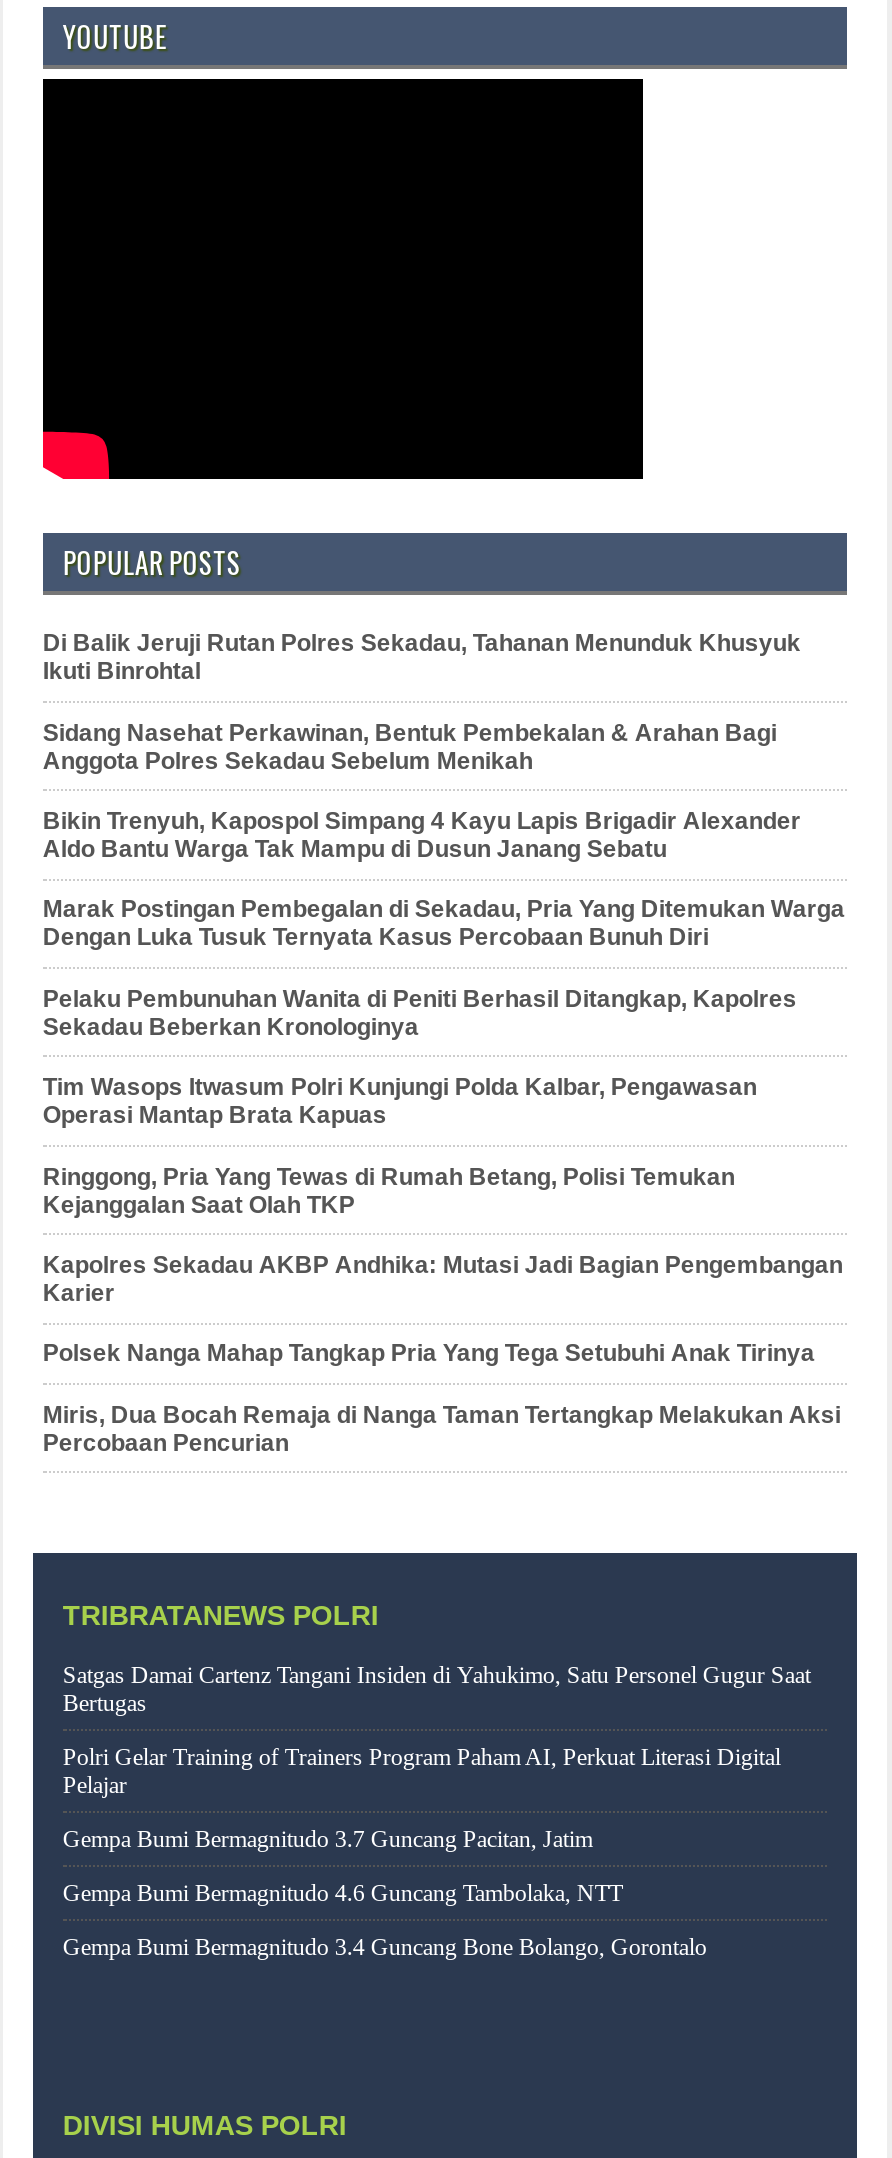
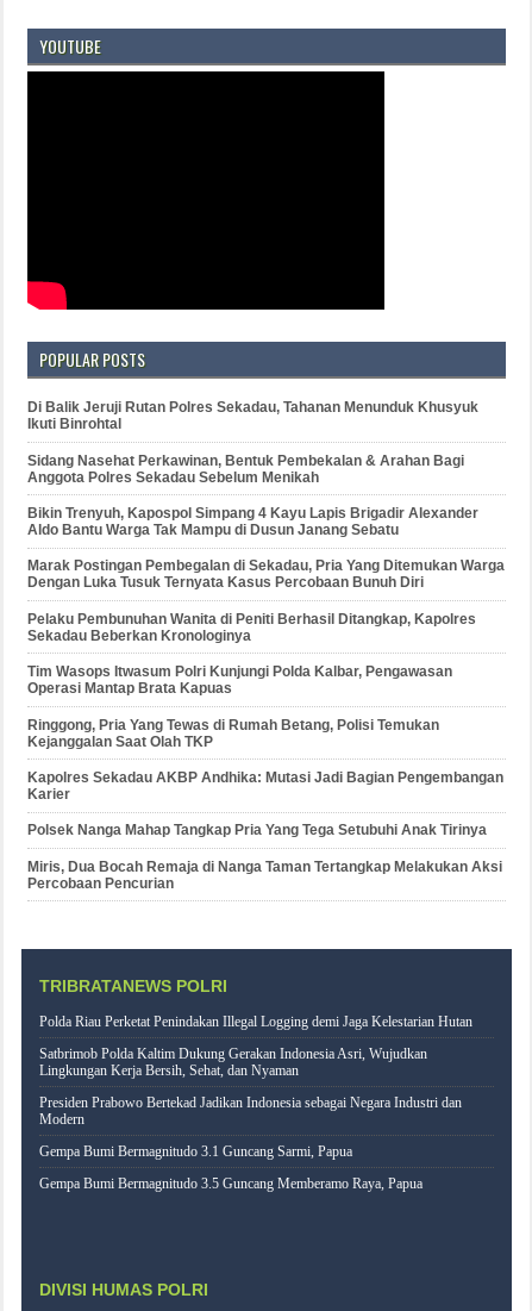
- Satgas Damai Cartenz Tangani Insiden di Yahukimo, Satu Personel Gugur Saat
- Bertugas
+ Polda Riau Perketat Penindakan Illegal Logging demi Jaga Kelestarian Hutan

- Polri Gelar Training of Trainers Program Paham AI, Perkuat Literasi Digital
- Pelajar
+ Satbrimob Polda Kaltim Dukung Gerakan Indonesia Asri, Wujudkan
+ Lingkungan Kerja Bersih, Sehat, dan Nyaman

- Gempa Bumi Bermagnitudo 3.7 Guncang Pacitan, Jatim
+ Presiden Prabowo Bertekad Jadikan Indonesia sebagai Negara Industri dan
+ Modern

- Gempa Bumi Bermagnitudo 4.6 Guncang Tambolaka, NTT
+ Gempa Bumi Bermagnitudo 3.1 Guncang Sarmi, Papua

- Gempa Bumi Bermagnitudo 3.4 Guncang Bone Bolango, Gorontalo
+ Gempa Bumi Bermagnitudo 3.5 Guncang Memberamo Raya, Papua
